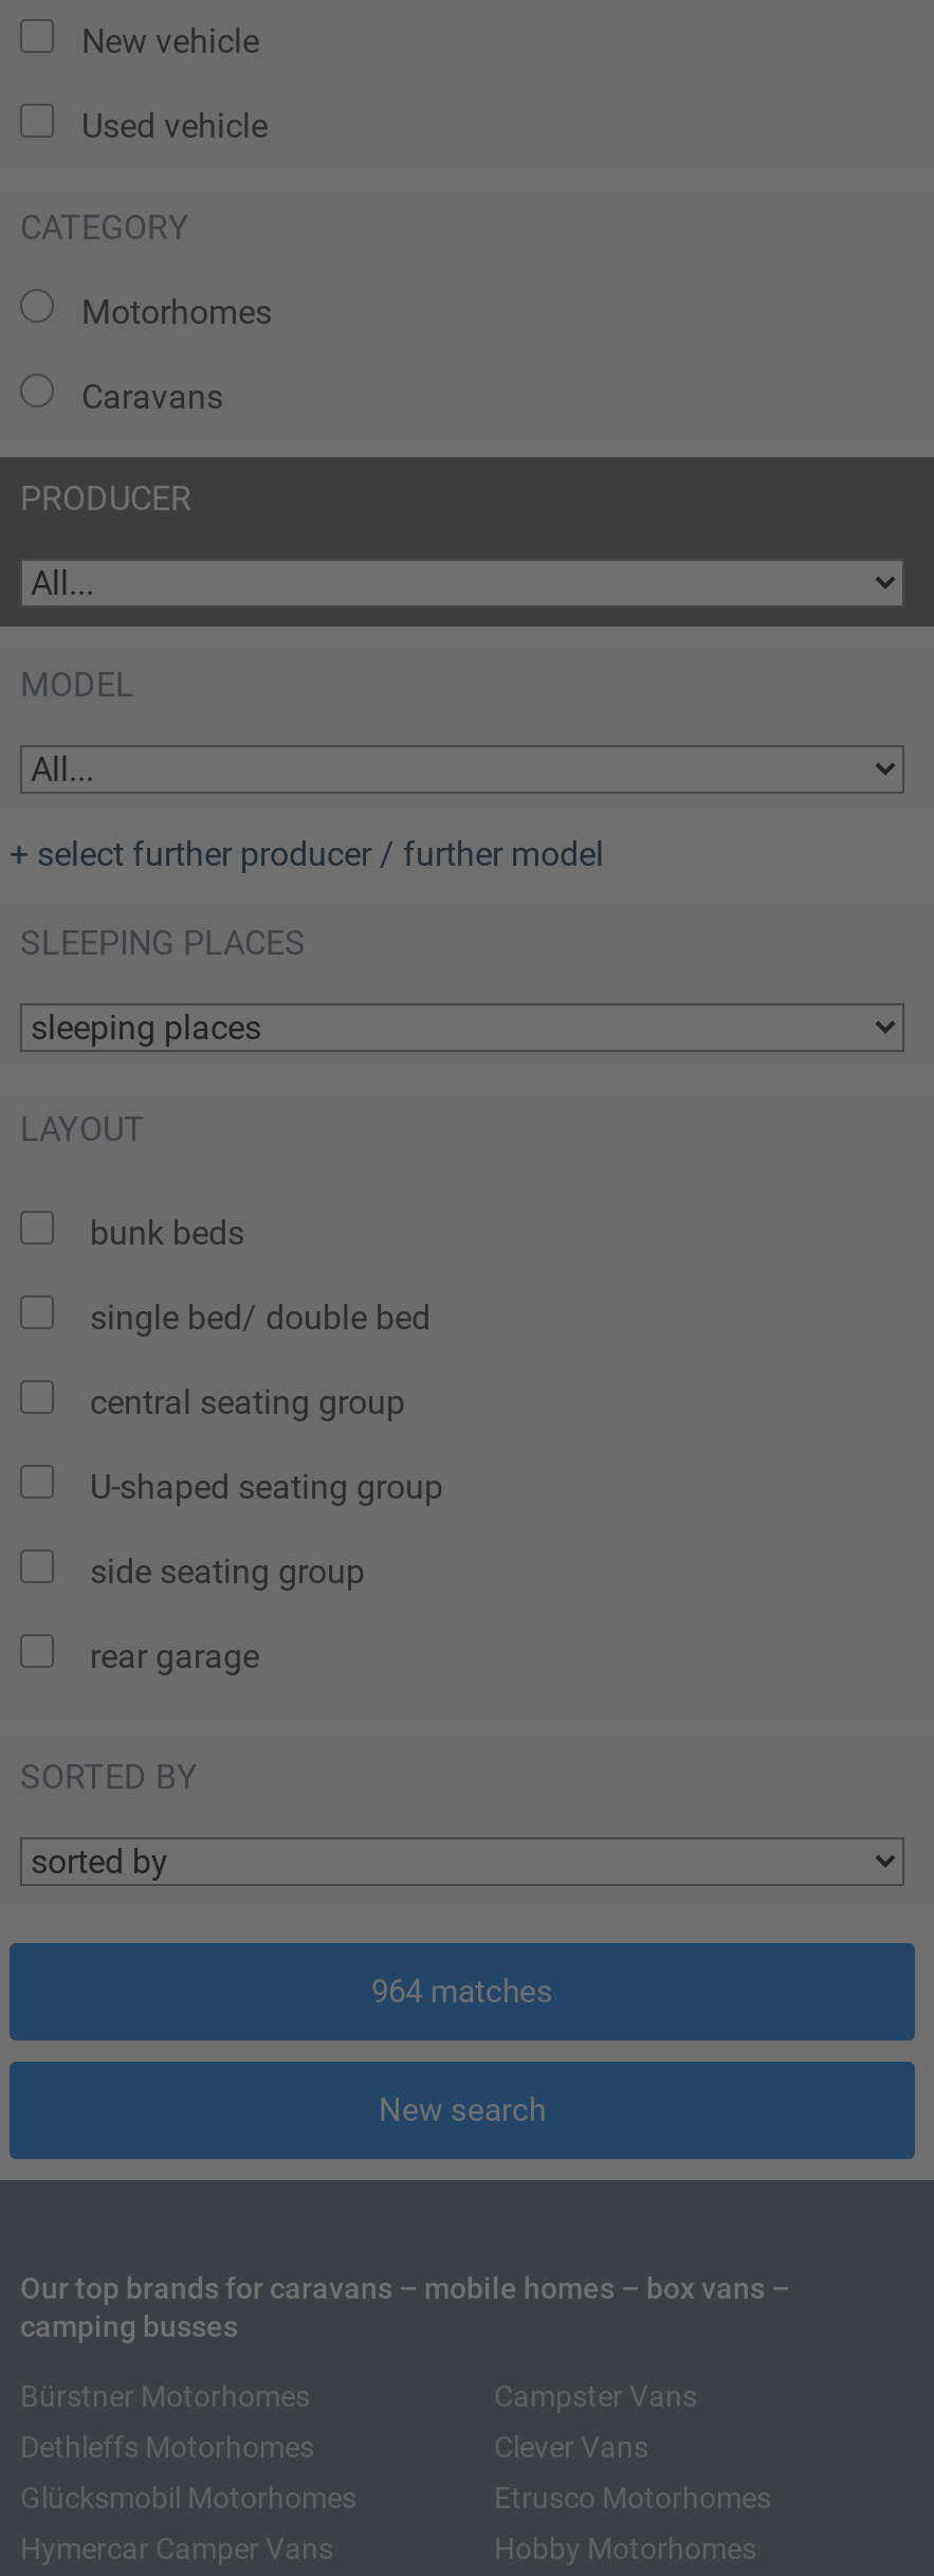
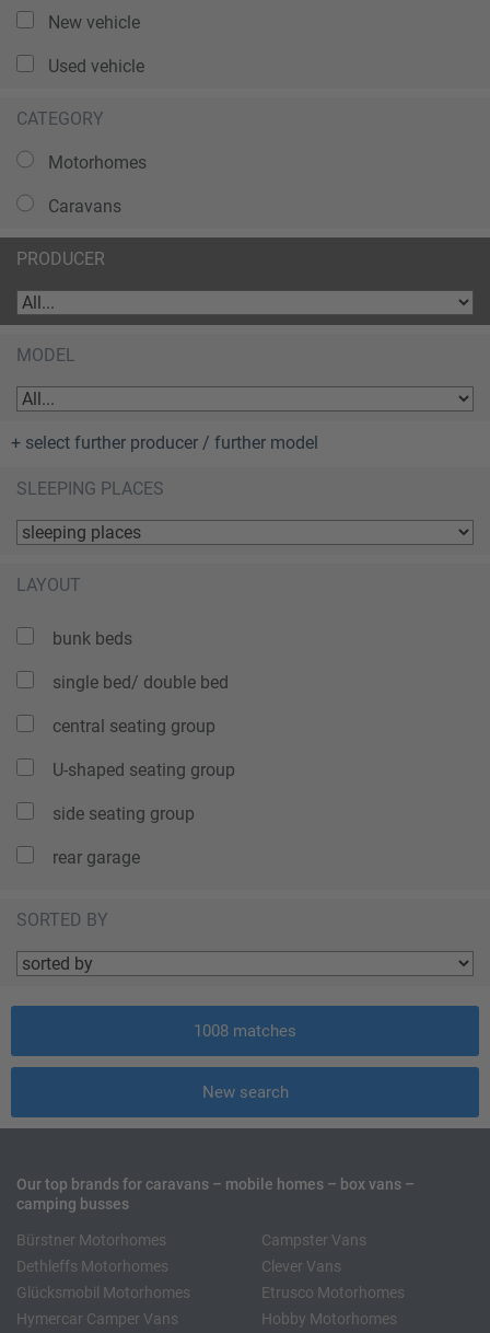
- 964 matches
+ 1008 matches
